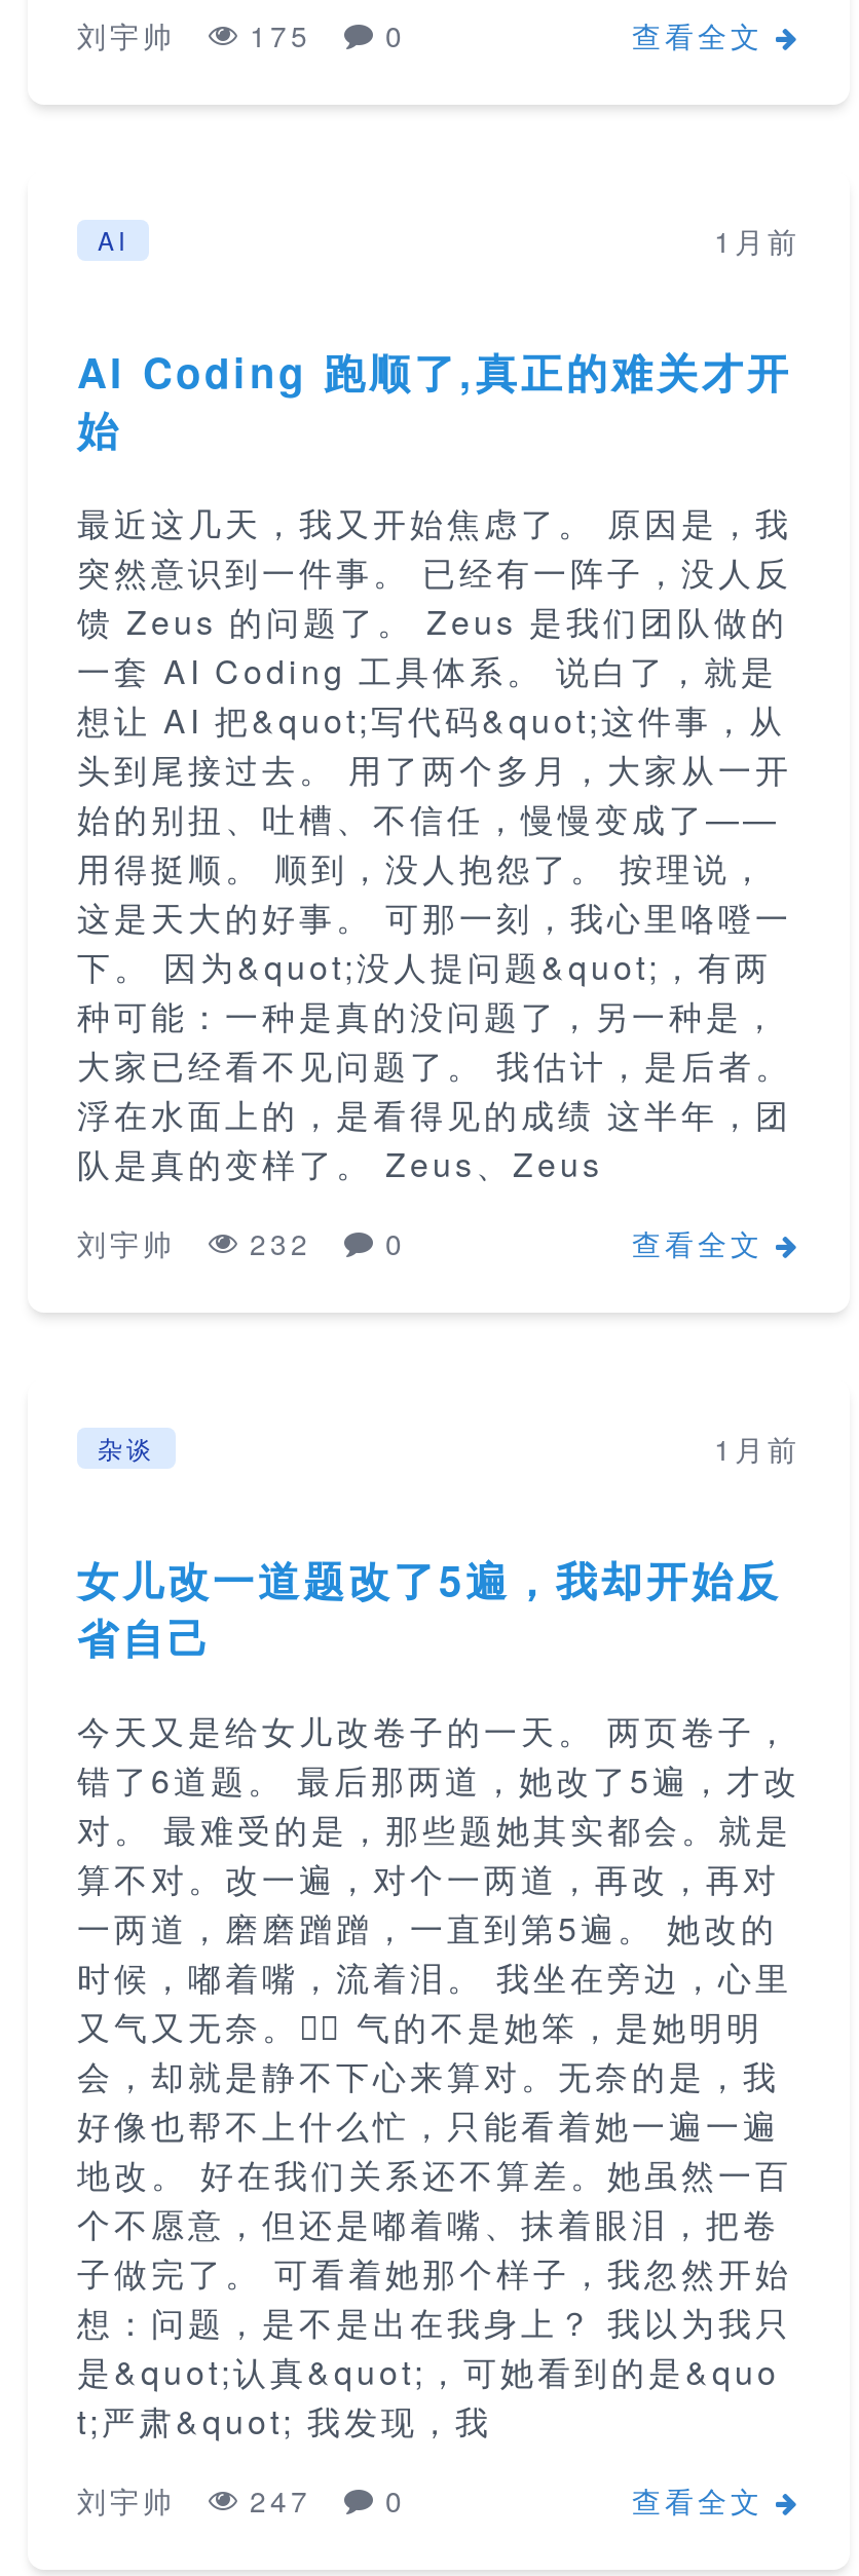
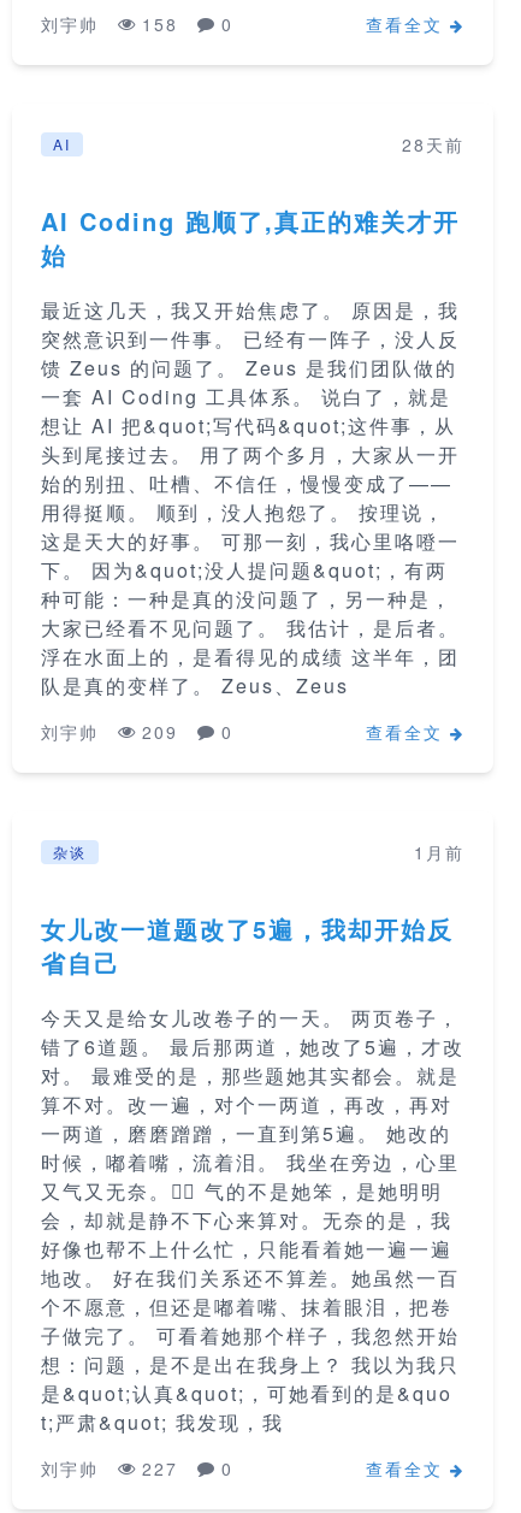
- 刘宇帅 175 0
+ 刘宇帅 158 0

- 1月前
+ 28天前

- 刘宇帅 232 0
+ 刘宇帅 209 0

- 刘宇帅 247 0
+ 刘宇帅 227 0
